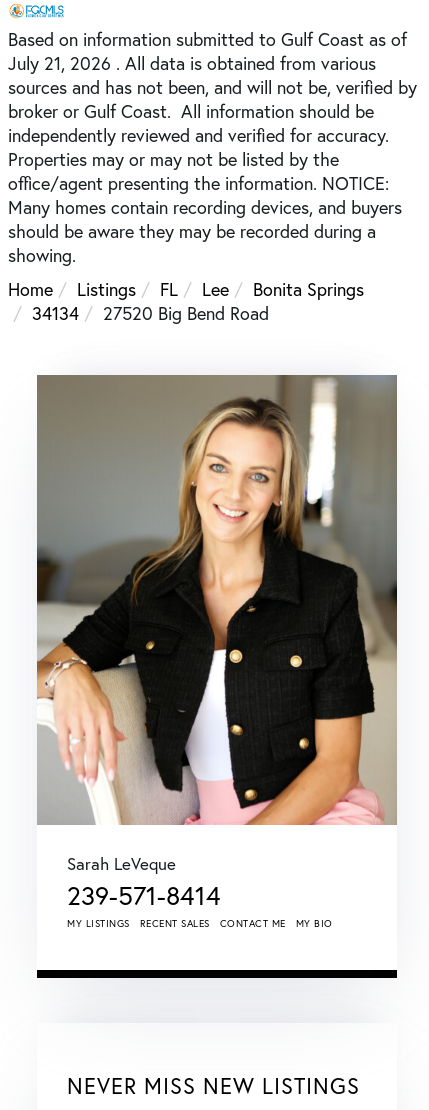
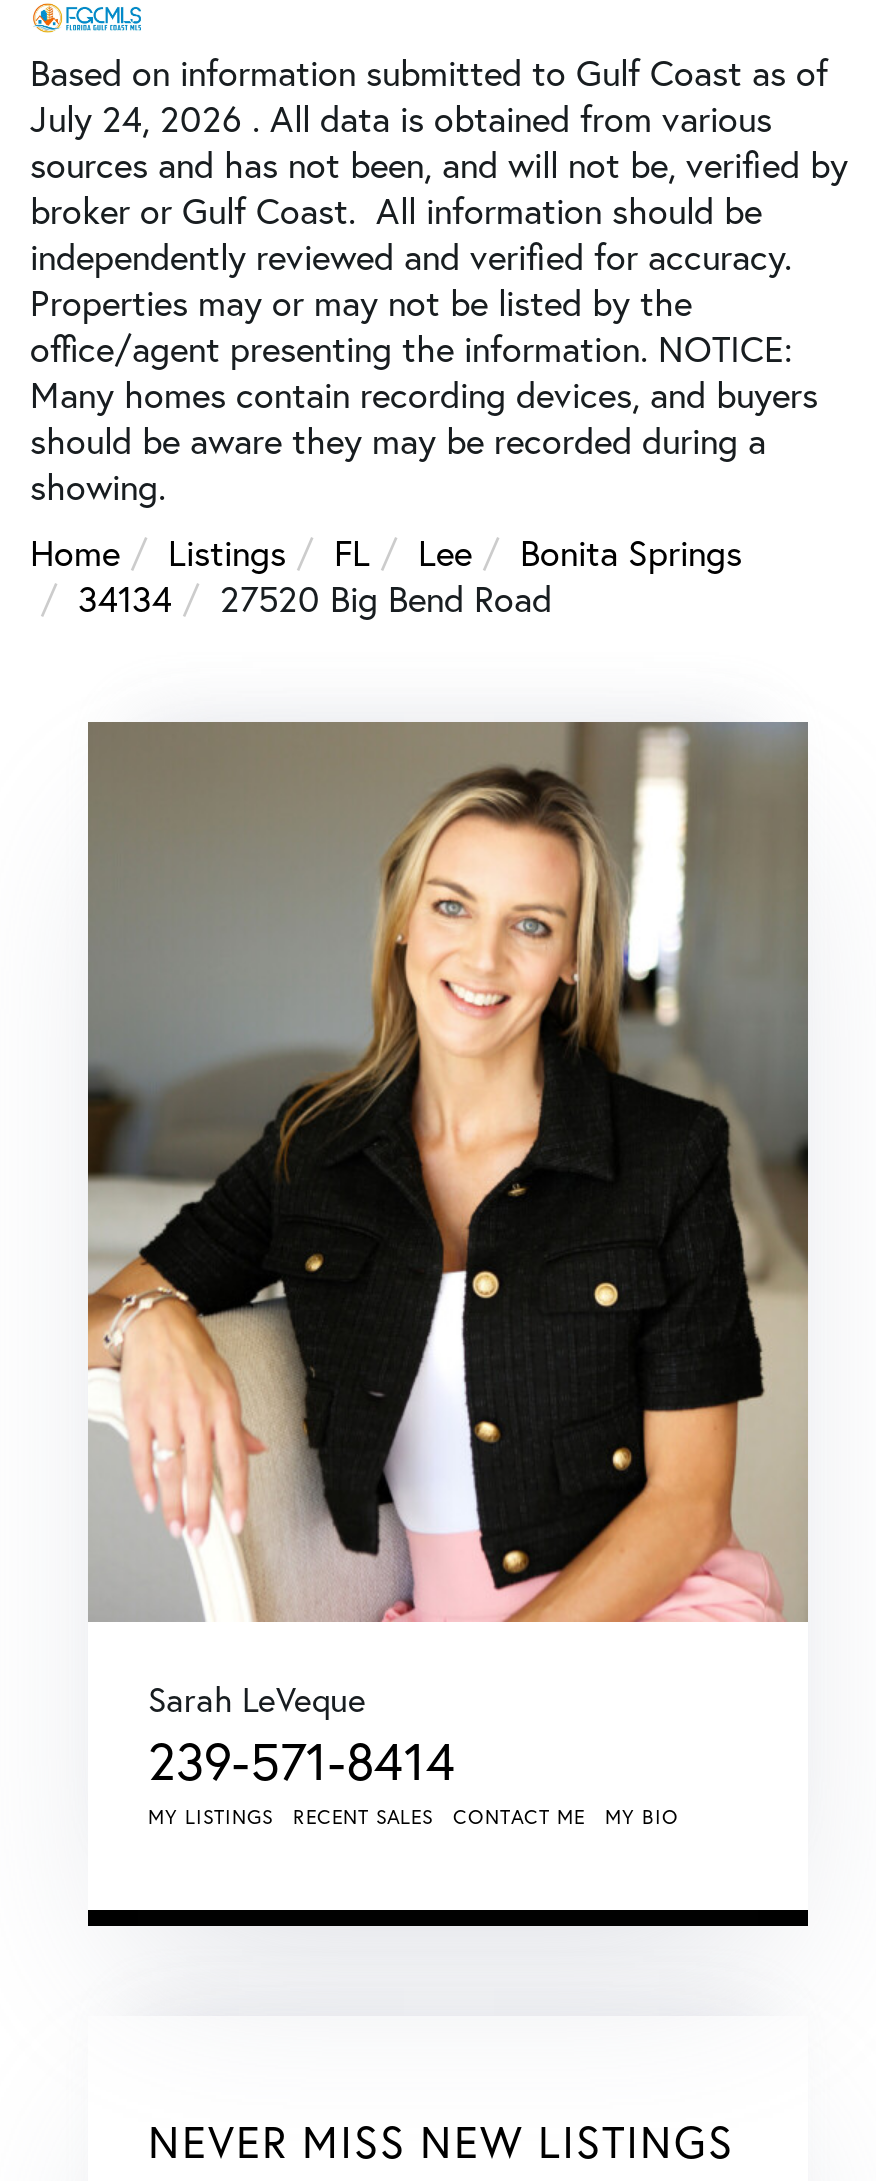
- July 21, 2026 . All data is obtained from various
+ July 24, 2026 . All data is obtained from various
